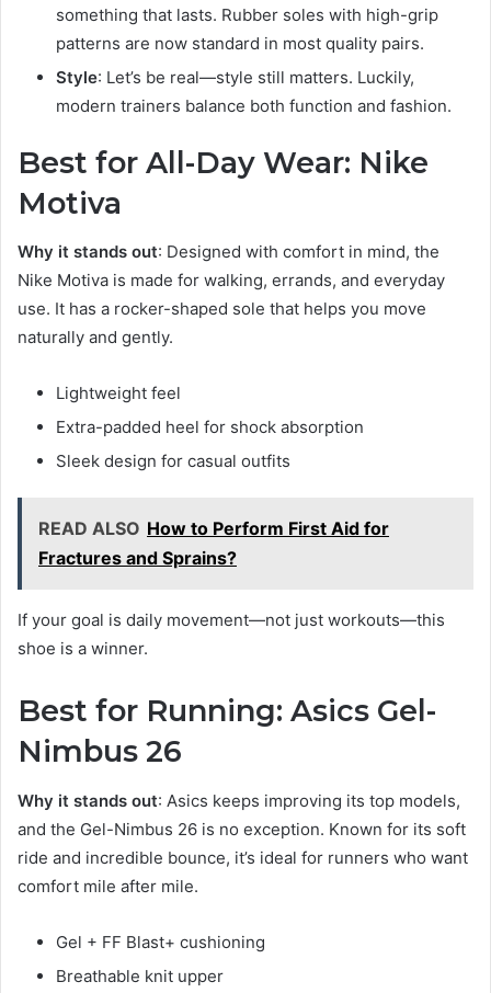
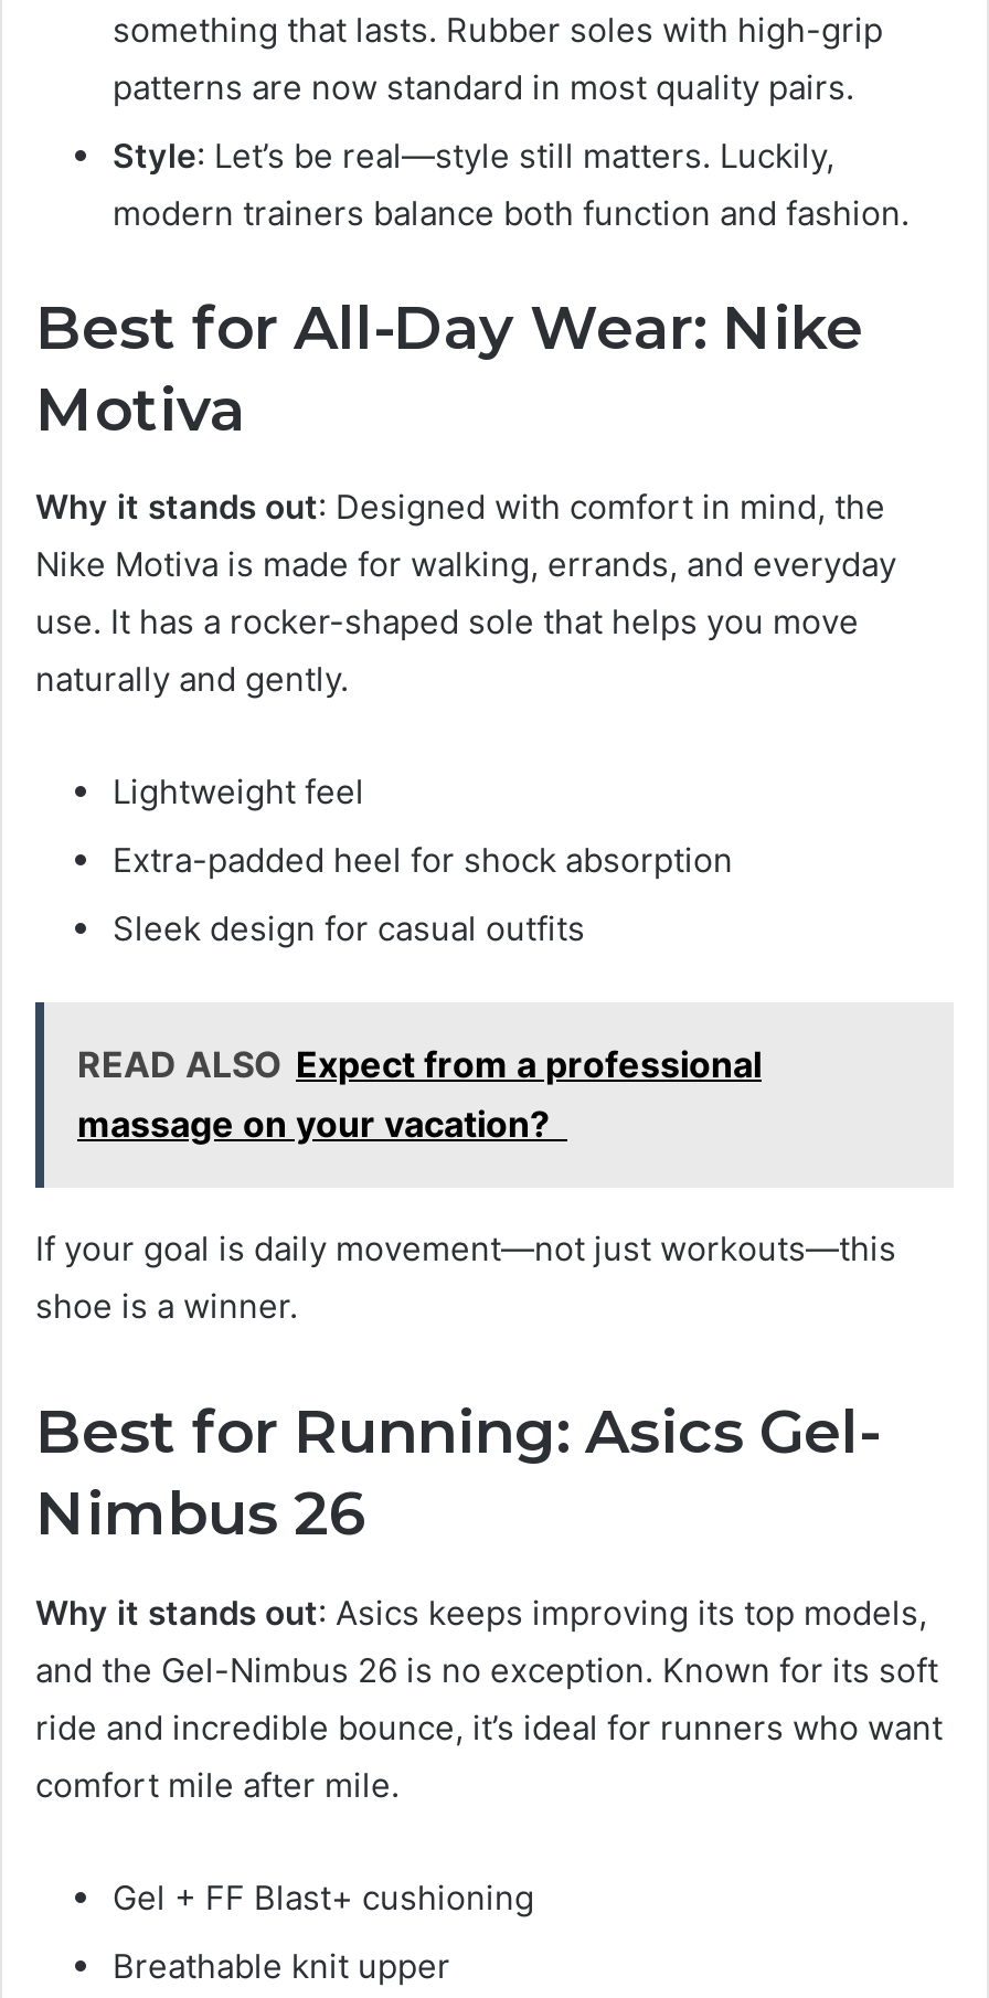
- READ ALSO How to Perform First Aid for
- Fractures and Sprains?
+ READ ALSO Expect from a professional
+ massage on your vacation?
